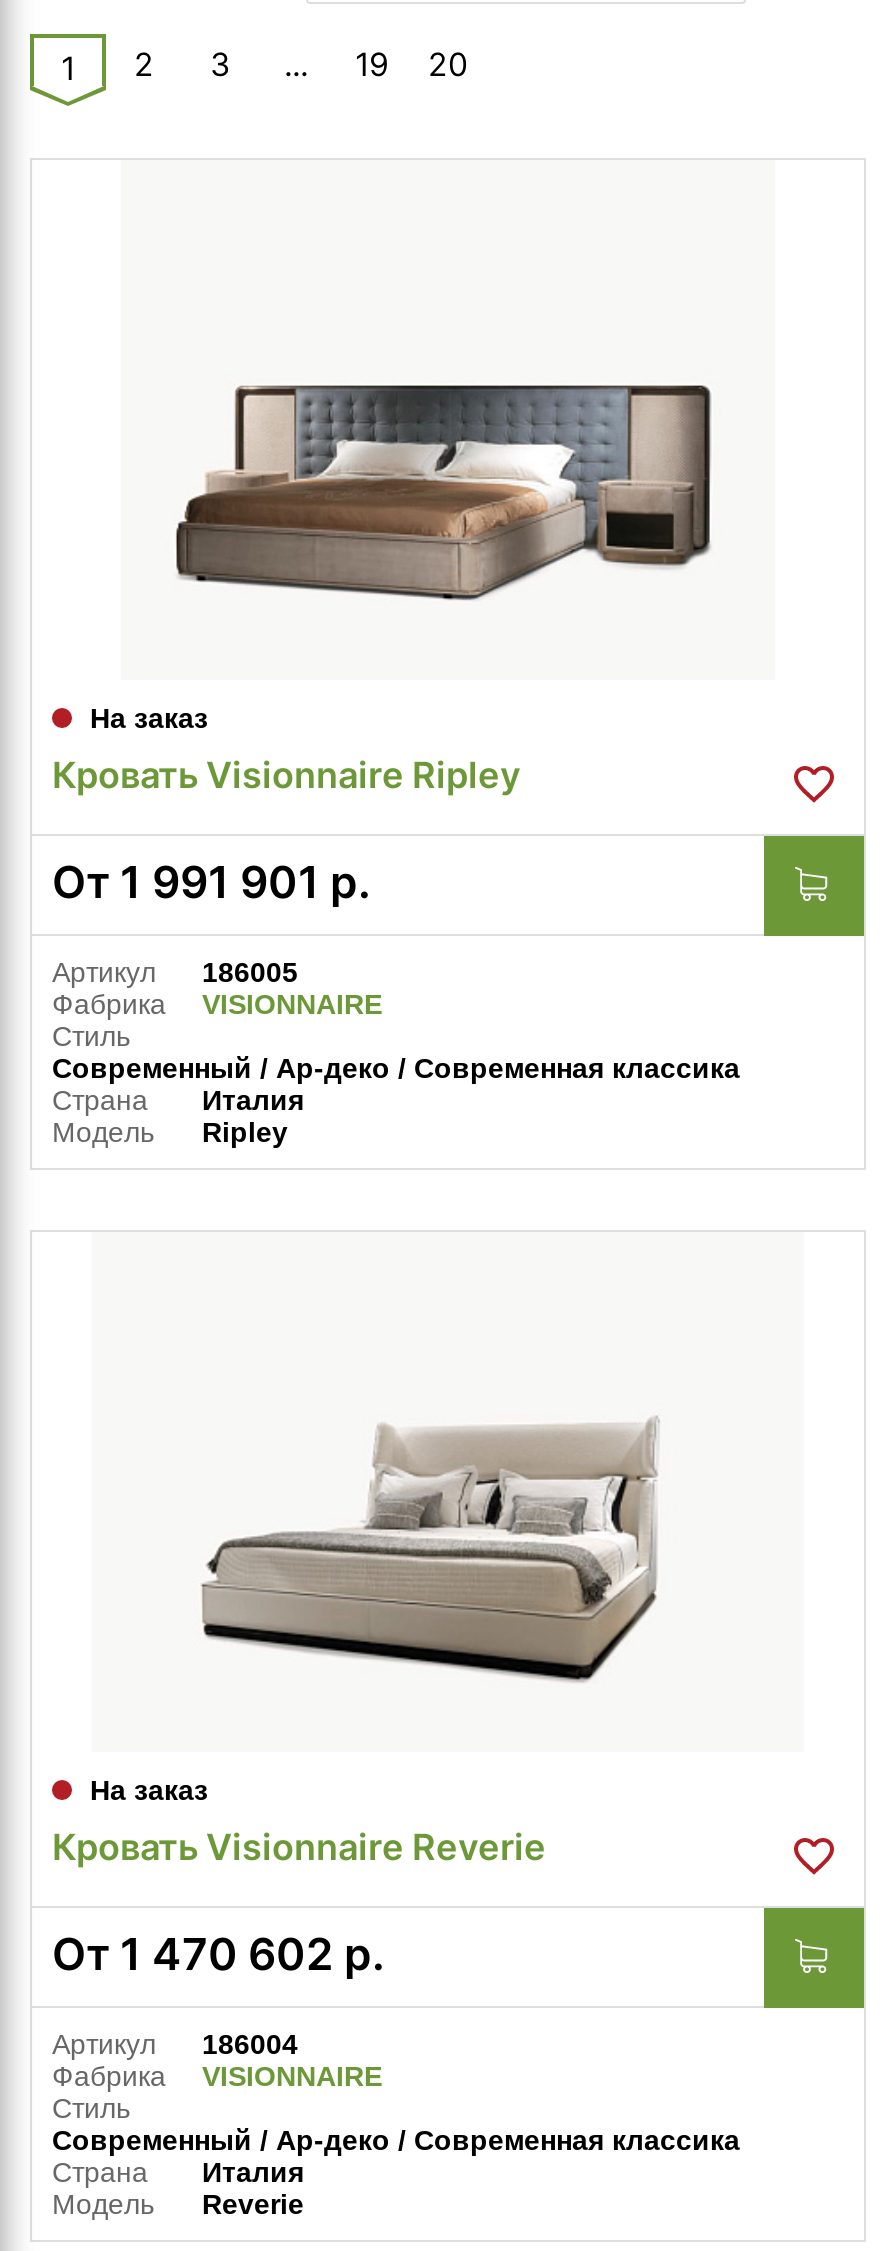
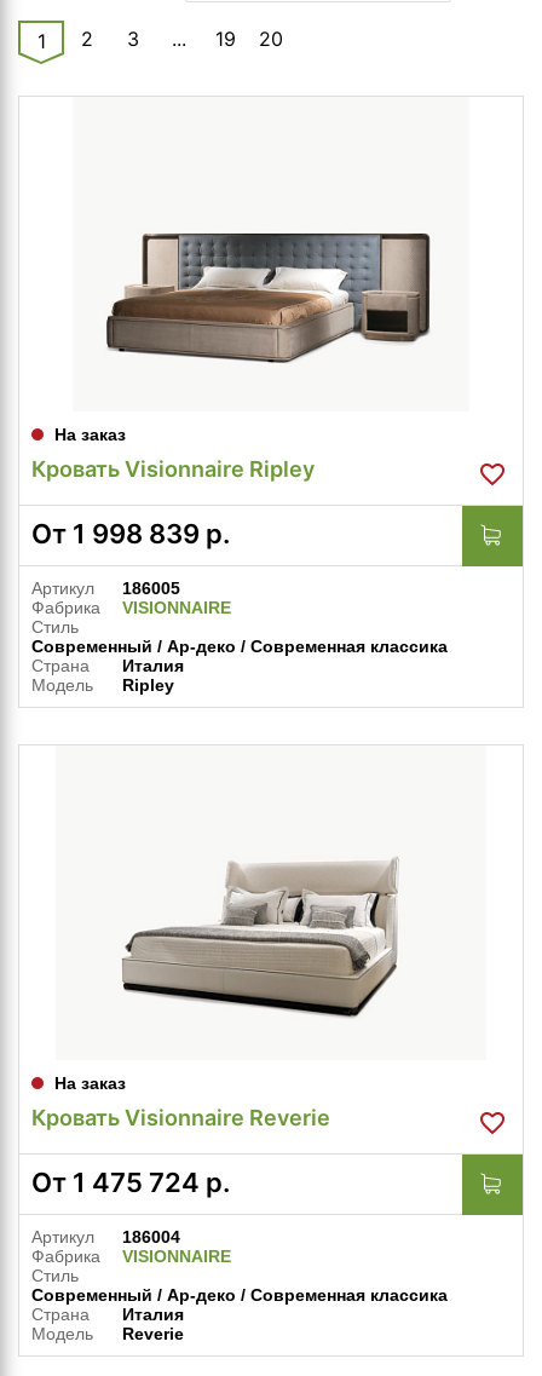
- От 1 991 901 р.
+ От 1 998 839 р.

- От 1 470 602 р.
+ От 1 475 724 р.
